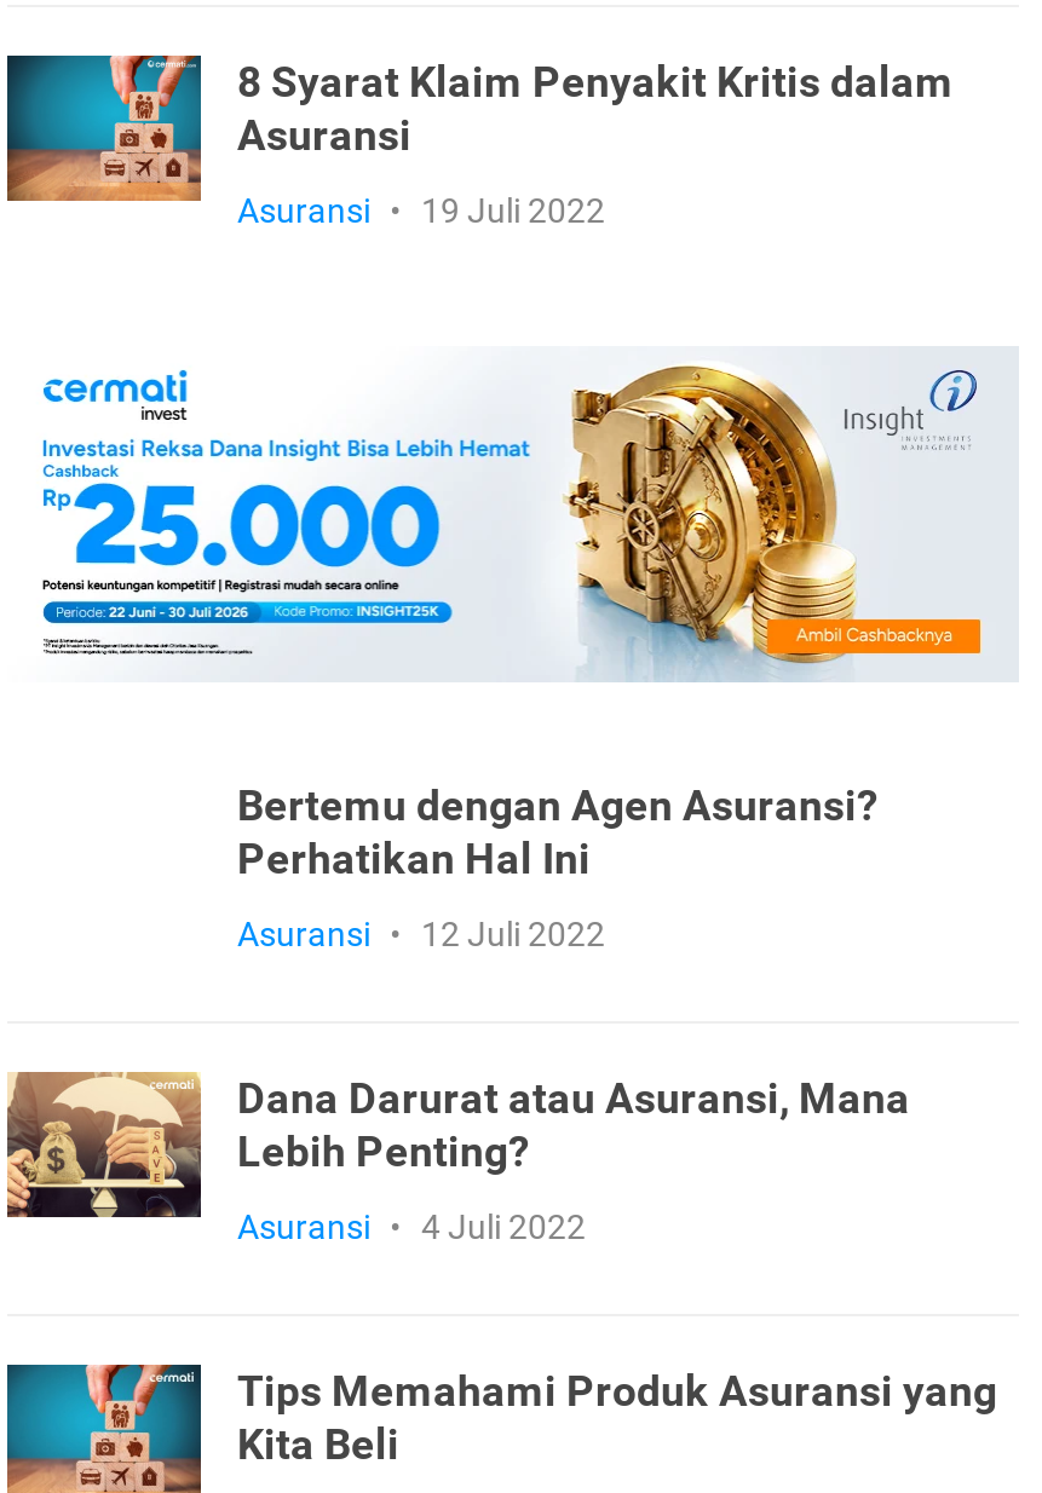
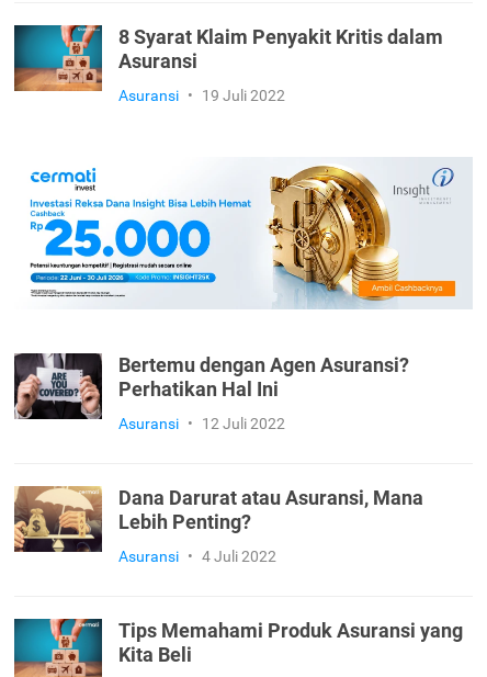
+ [image]
